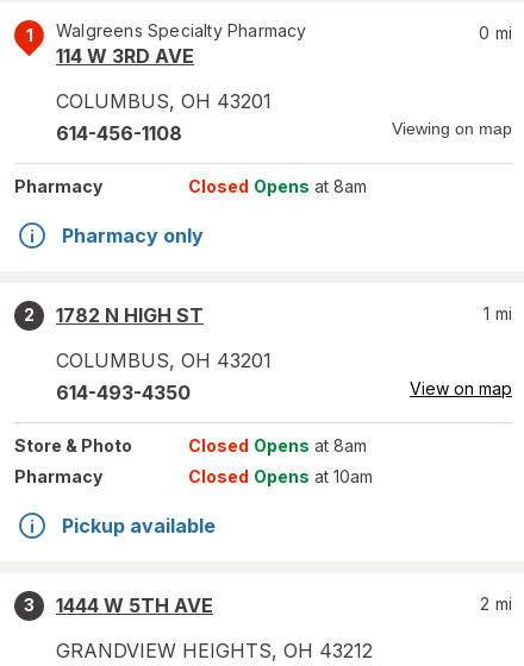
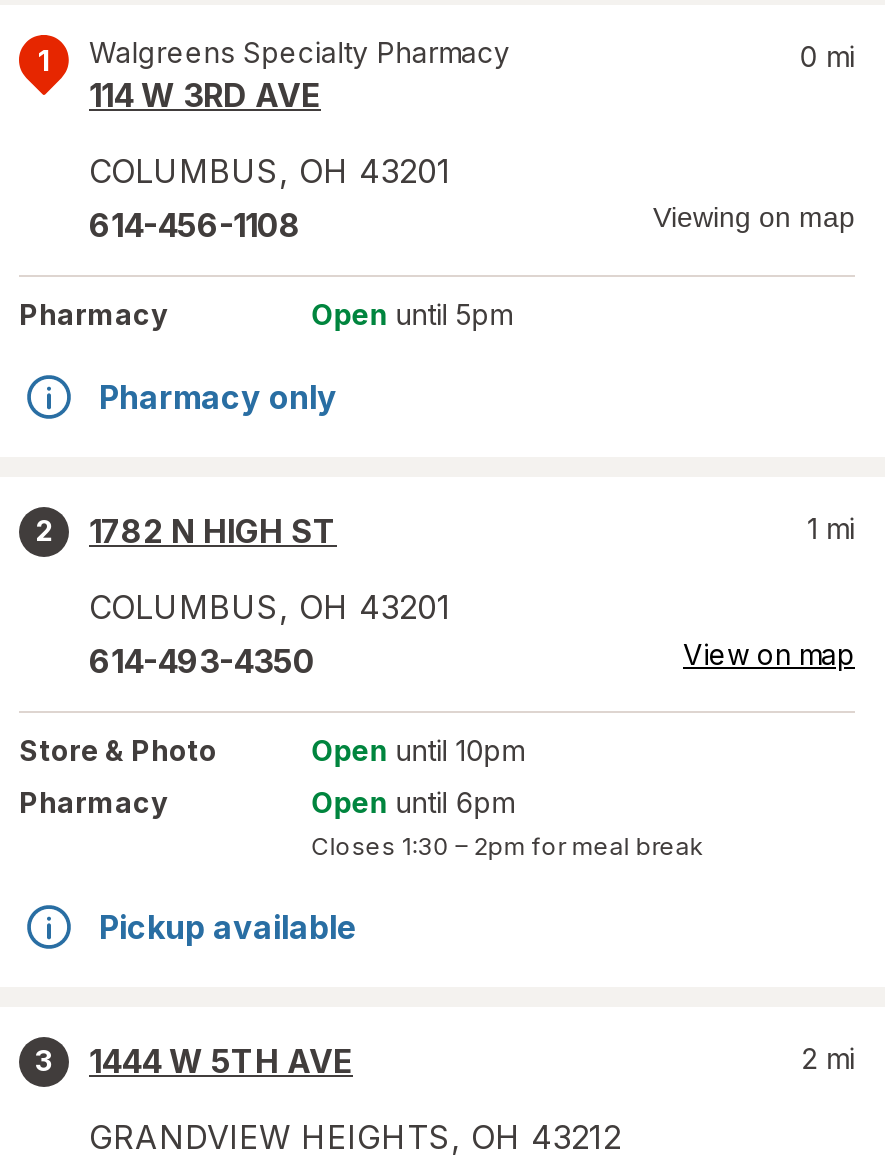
- Closed Opens at 8am
+ Open until 5pm

- Closed Opens at 8am
+ Open until 10pm

- Closed Opens at 10am
+ Open until 6pm
+ Closes 1:30 – 2pm for meal break
